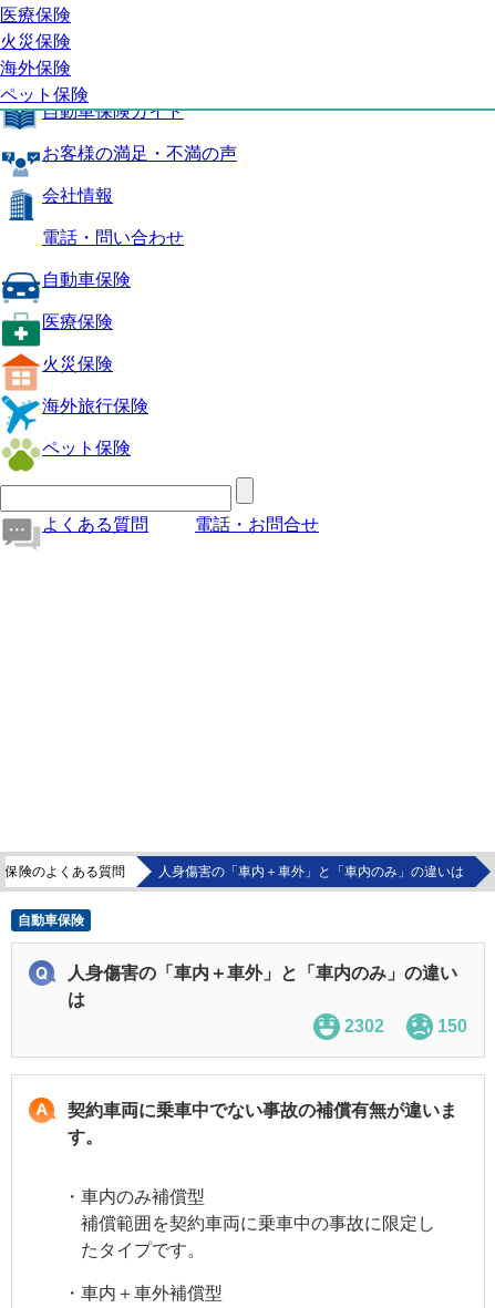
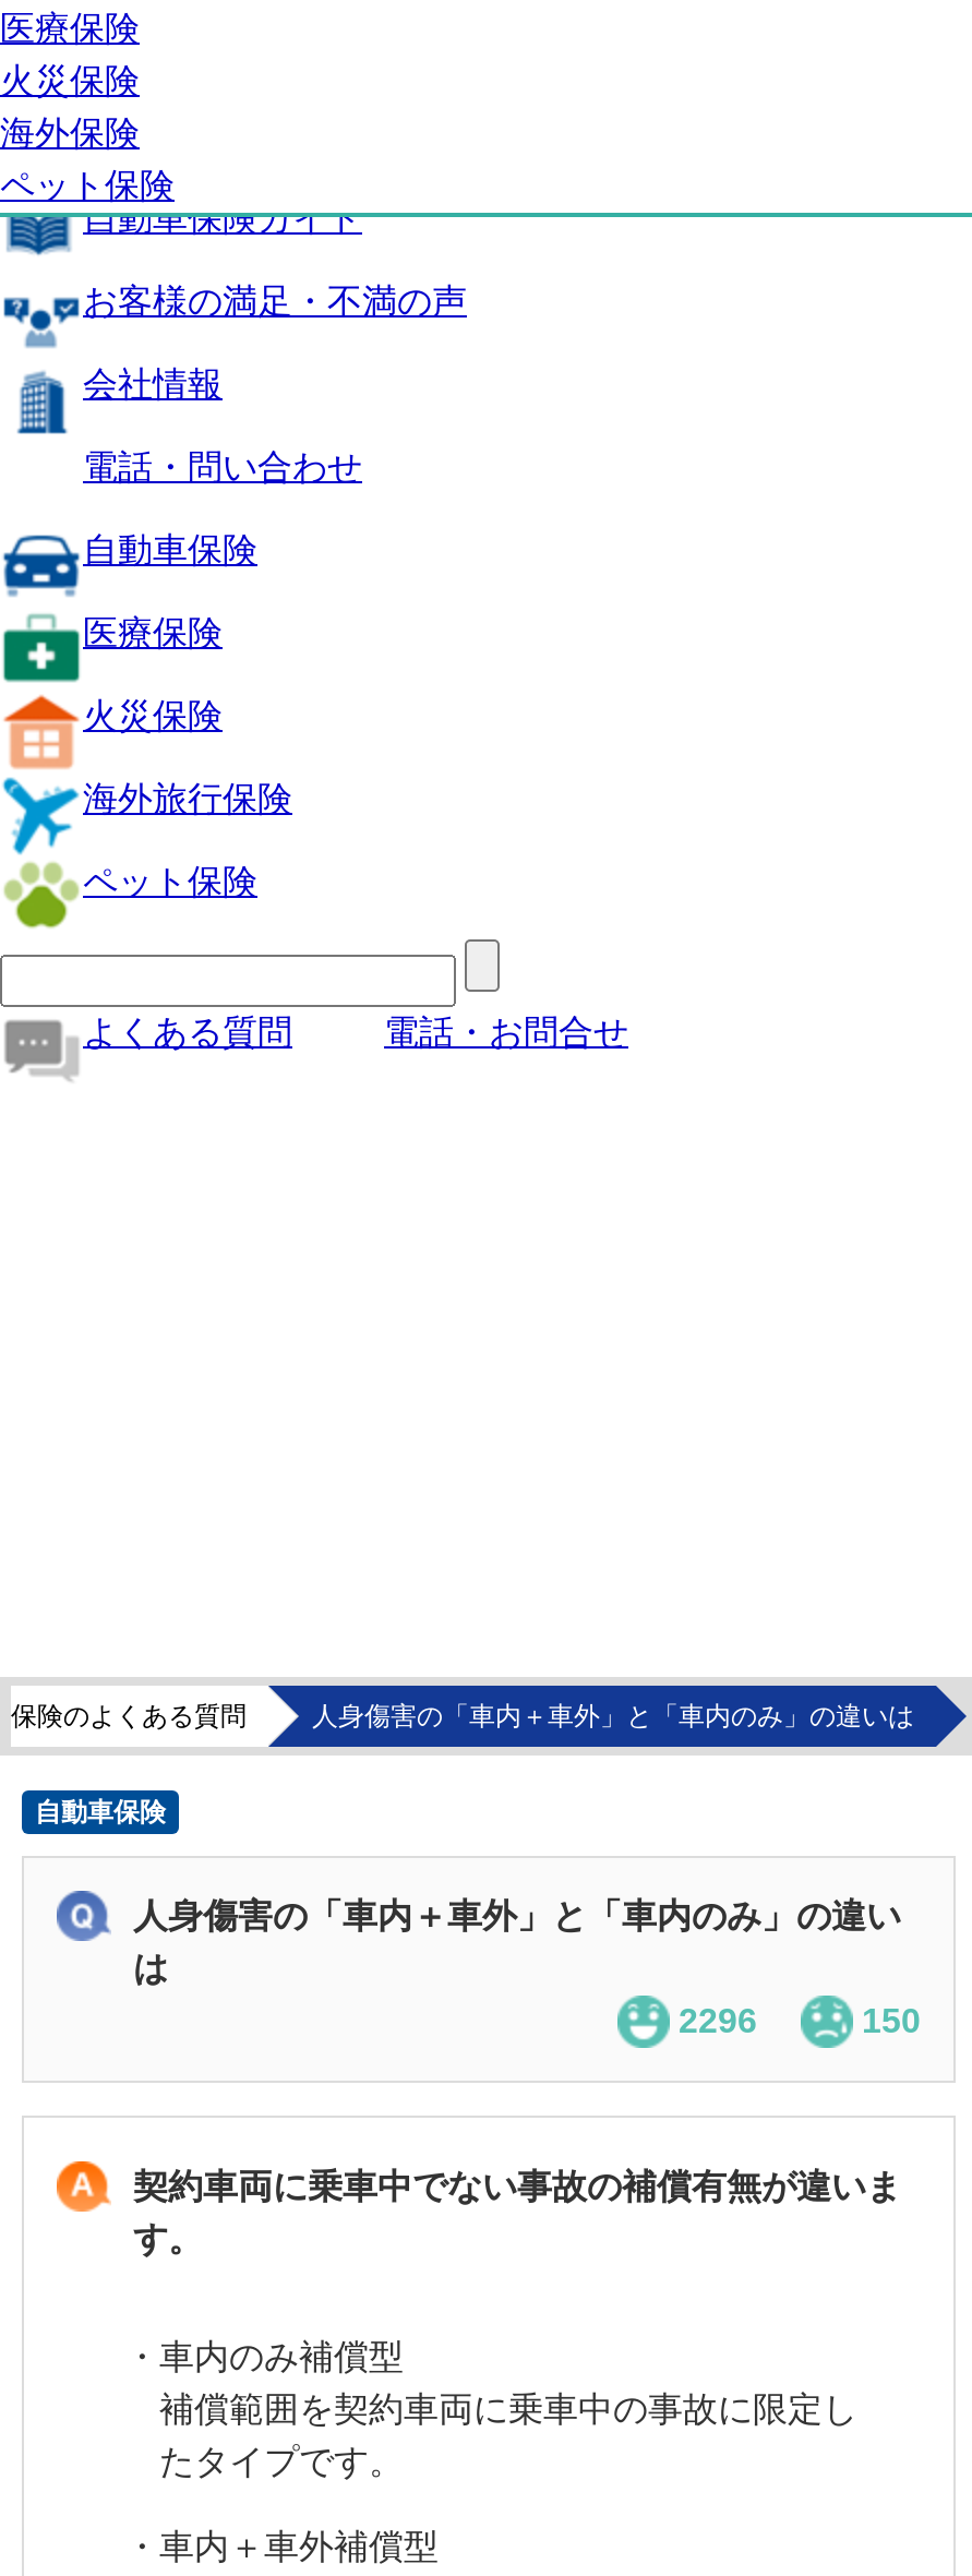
- 2302
+ 2296
